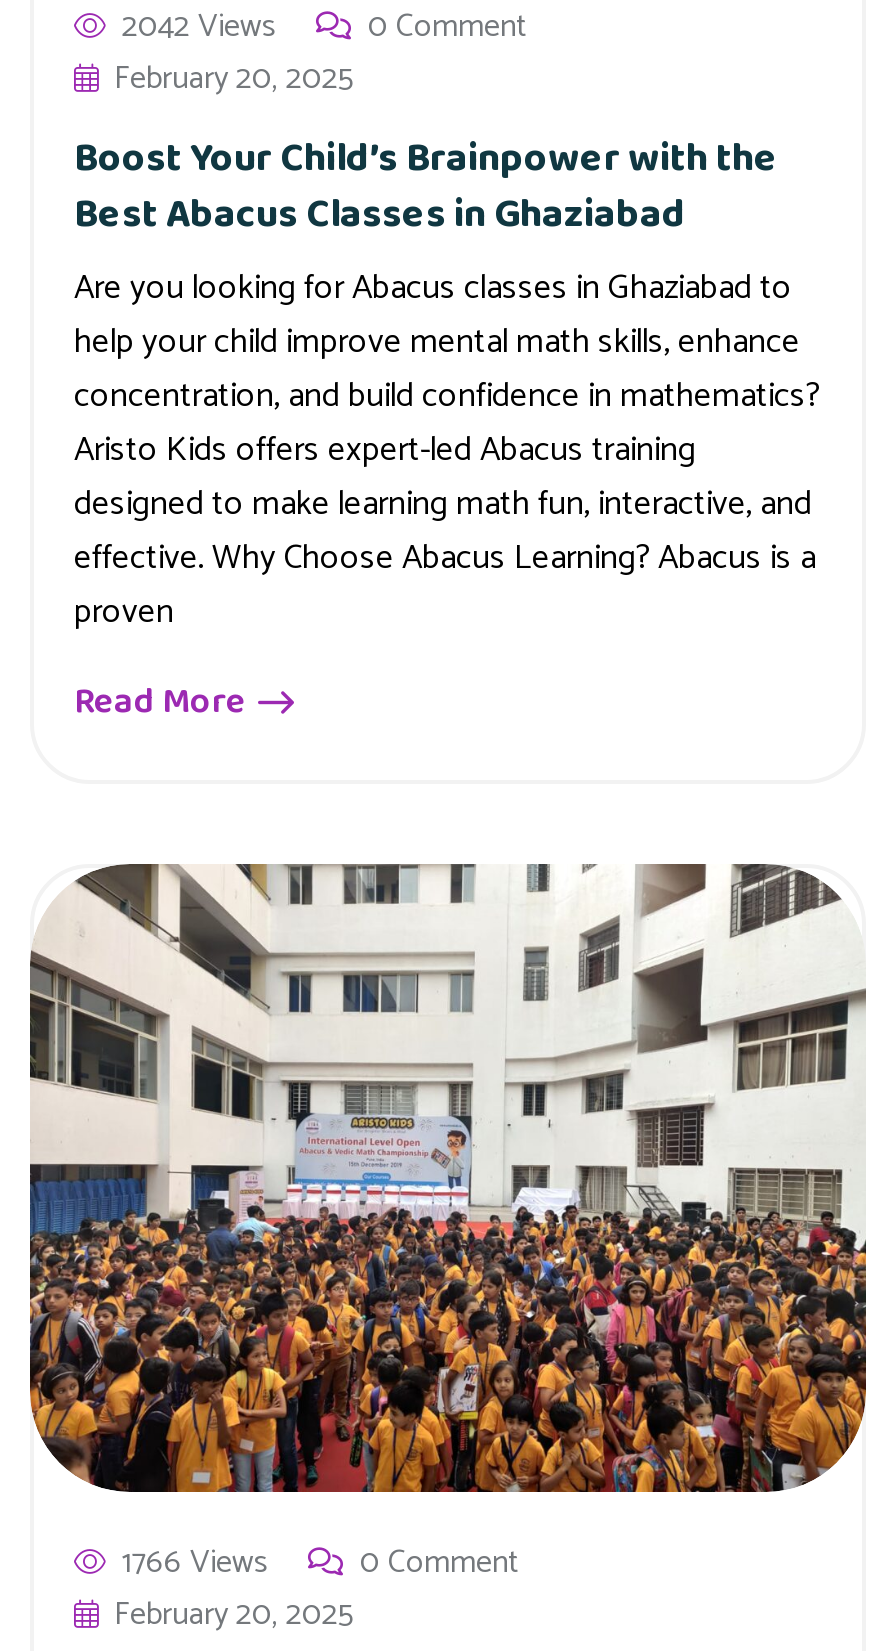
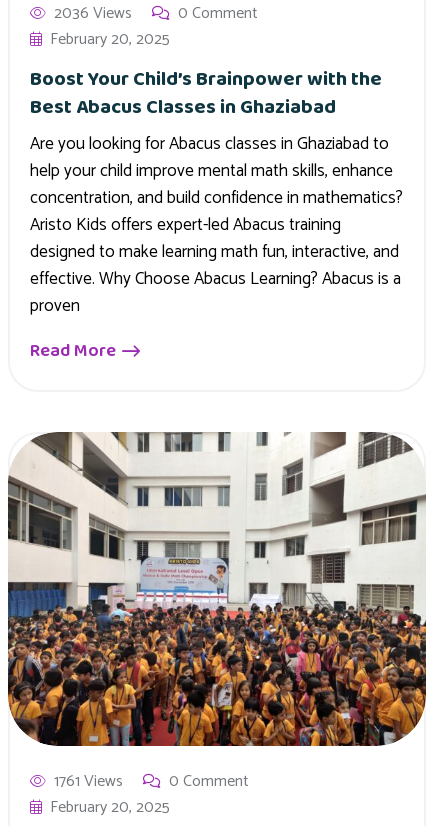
- 2042 Views
+ 2036 Views

- 1766 Views
+ 1761 Views
